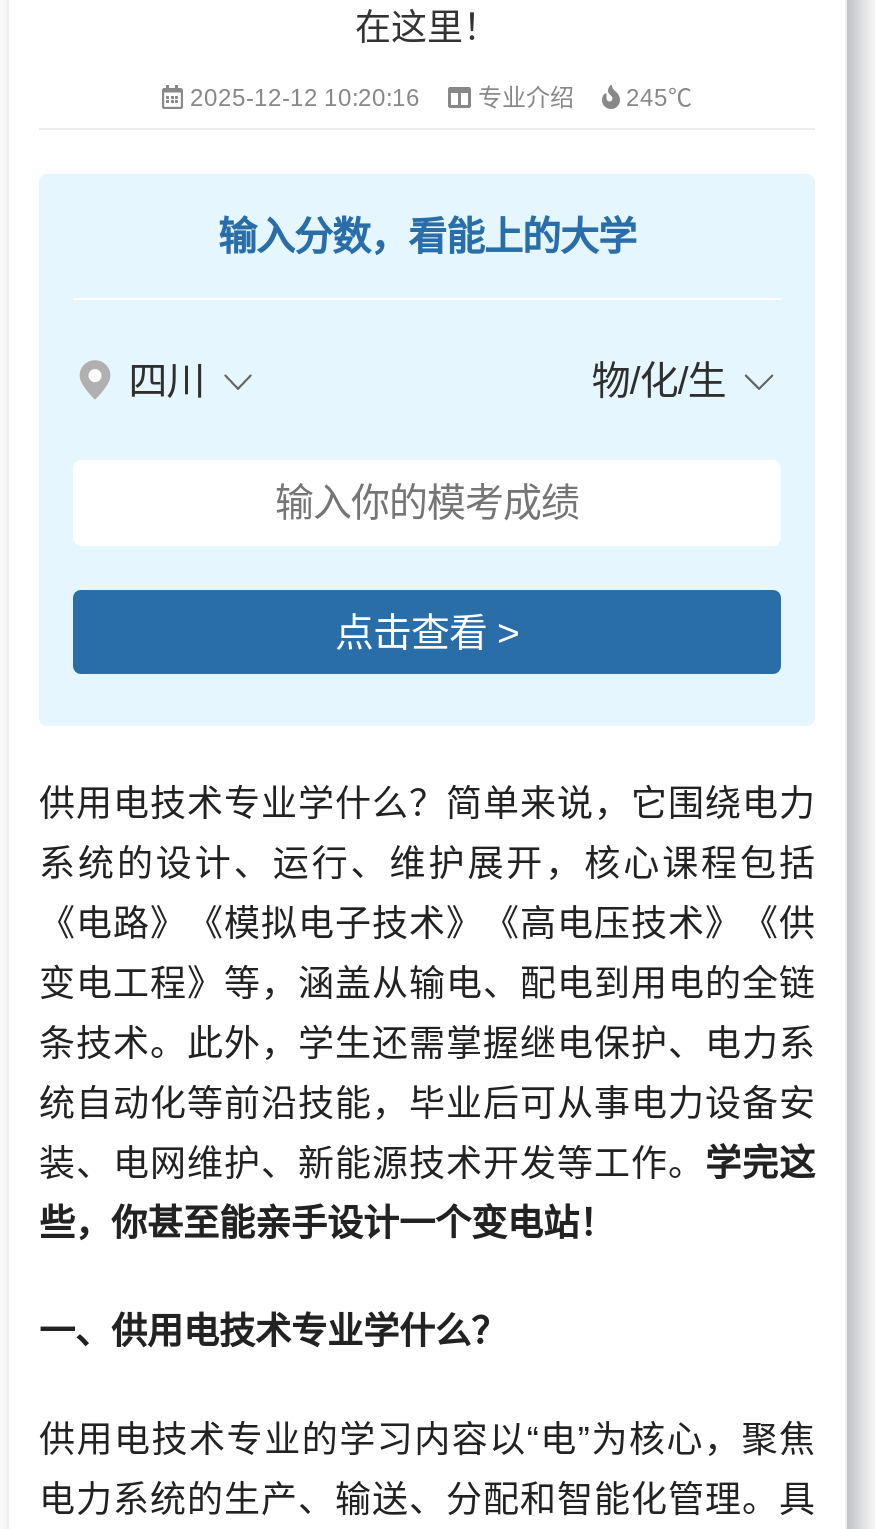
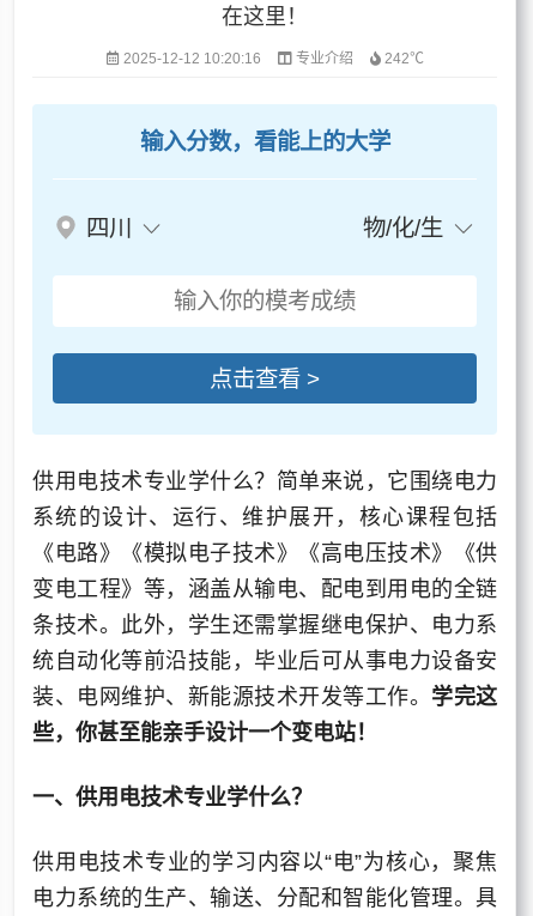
- 专业介绍 245℃
+ 专业介绍 242℃
